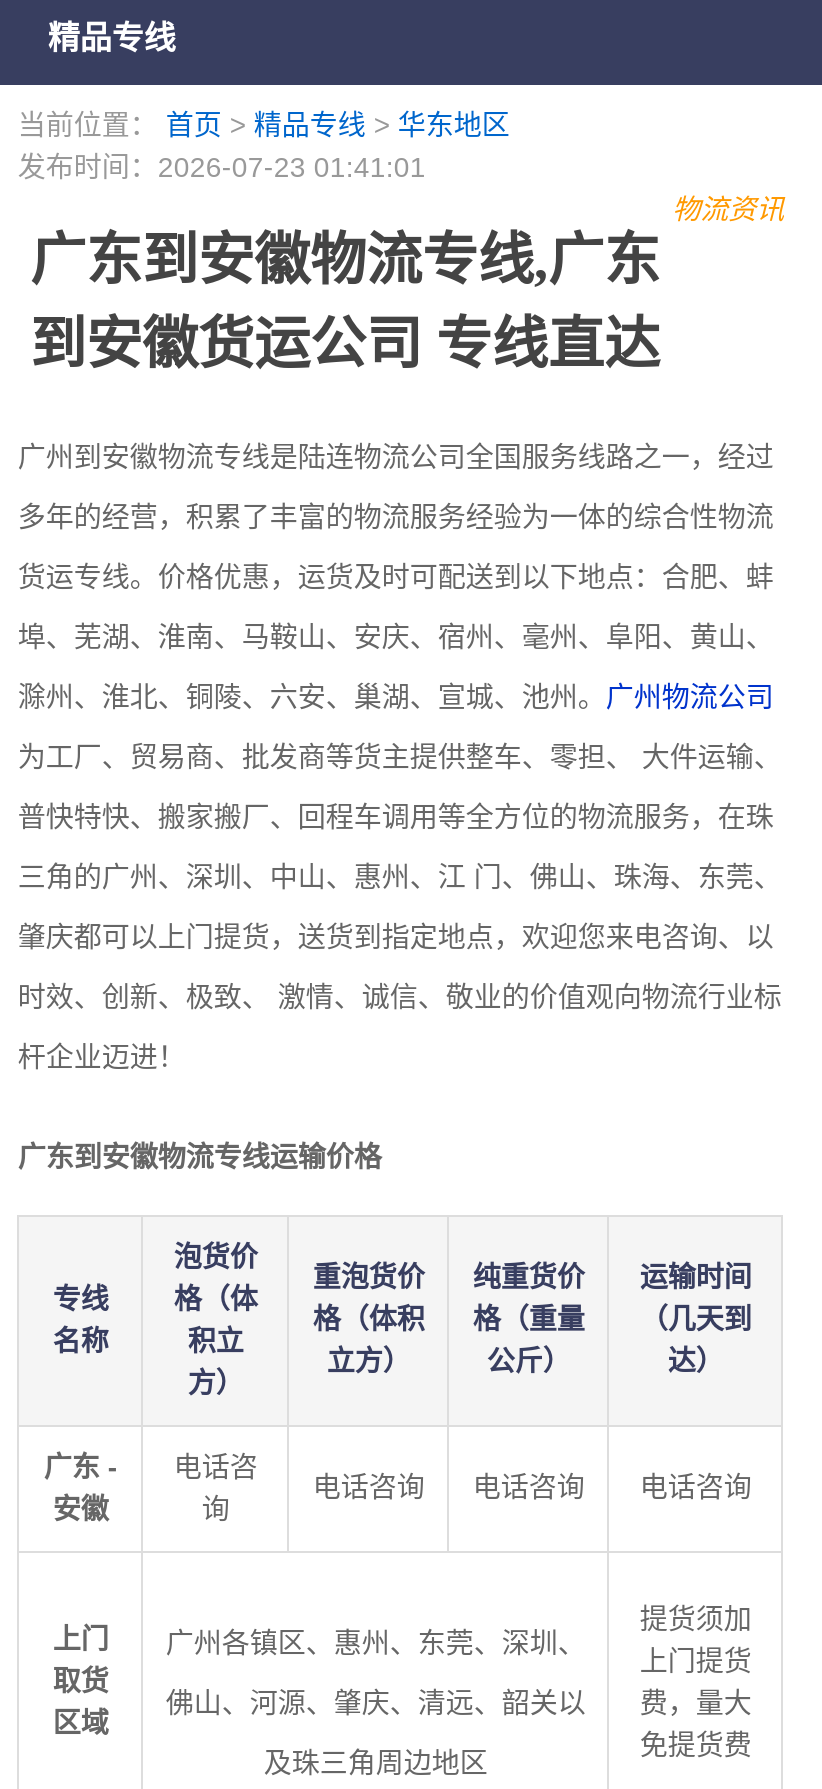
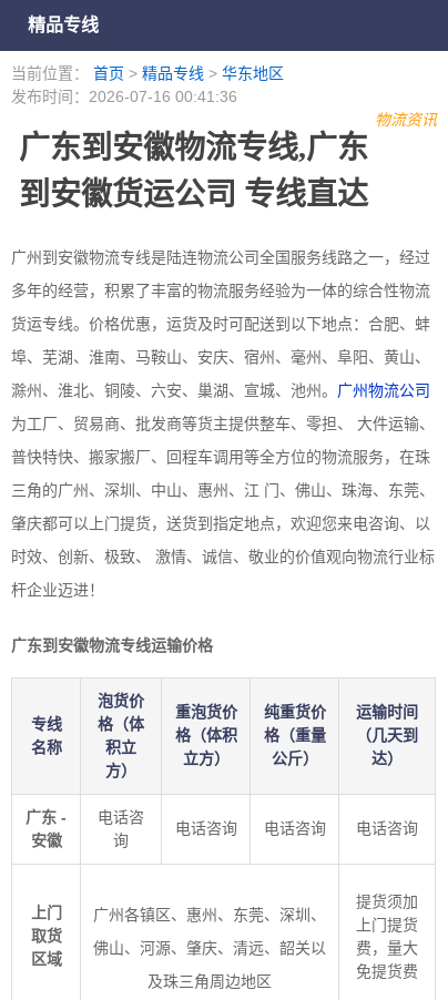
- 发布时间：2026-07-23 01:41:01
+ 发布时间：2026-07-16 00:41:36
